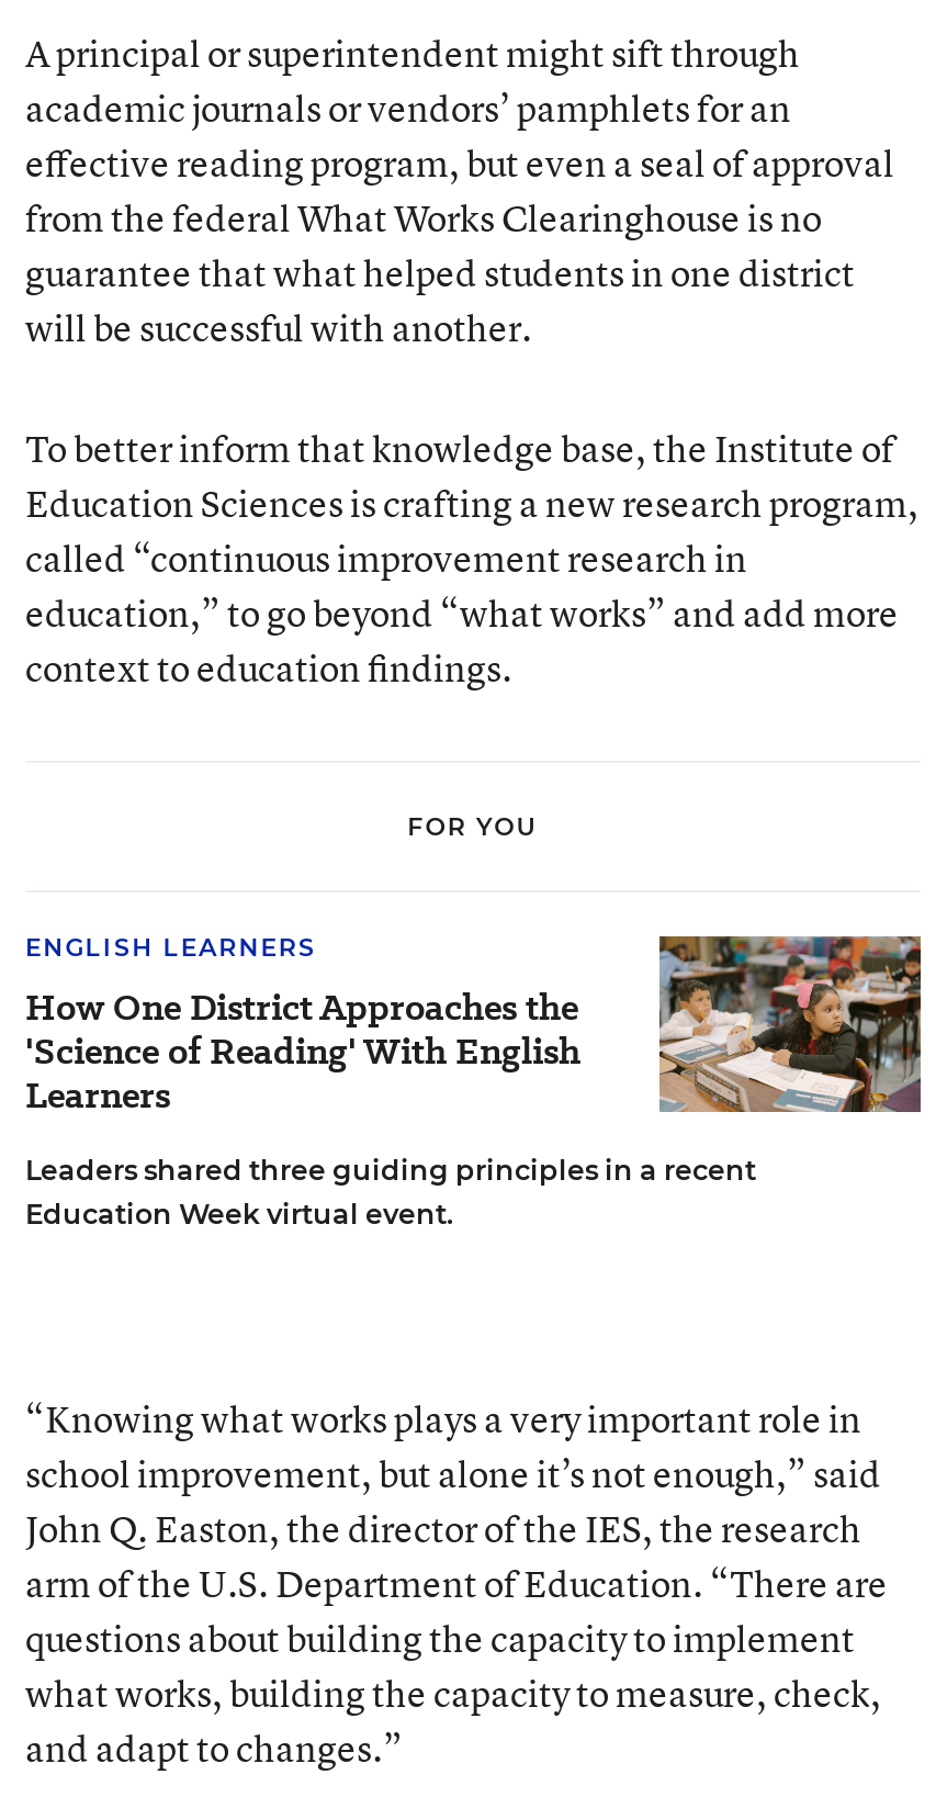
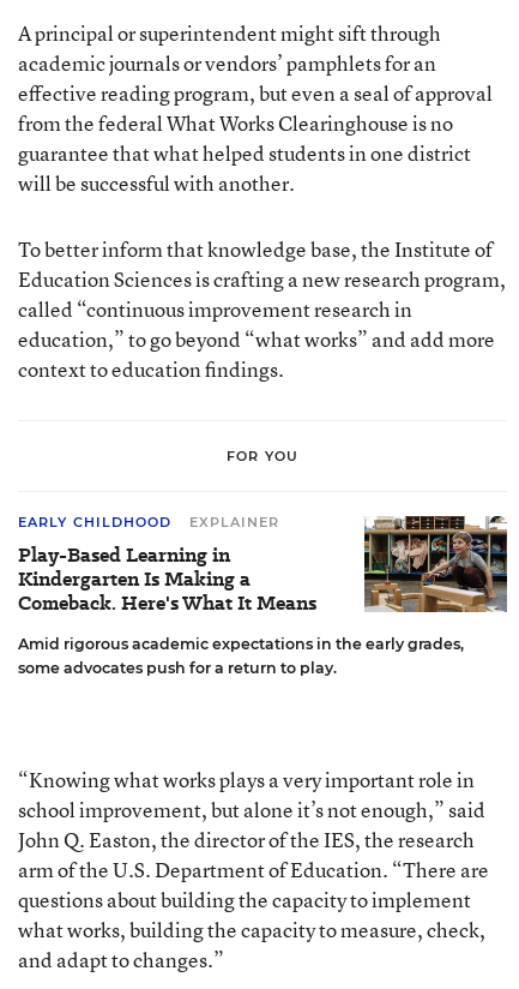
- ENGLISH LEARNERS
- How One District Approaches the
- 'Science of Reading' With English
- Learners
+ EARLY CHILDHOOD
+ EXPLAINER
+ Play-Based Learning in
+ Kindergarten Is Making a
+ Comeback. Here's What It Means

- [image]
- Leaders shared three guiding principles in a recent
- Education Week virtual event.
+ [image]
+ Amid rigorous academic expectations in the early grades,
+ some advocates push for a return to play.
